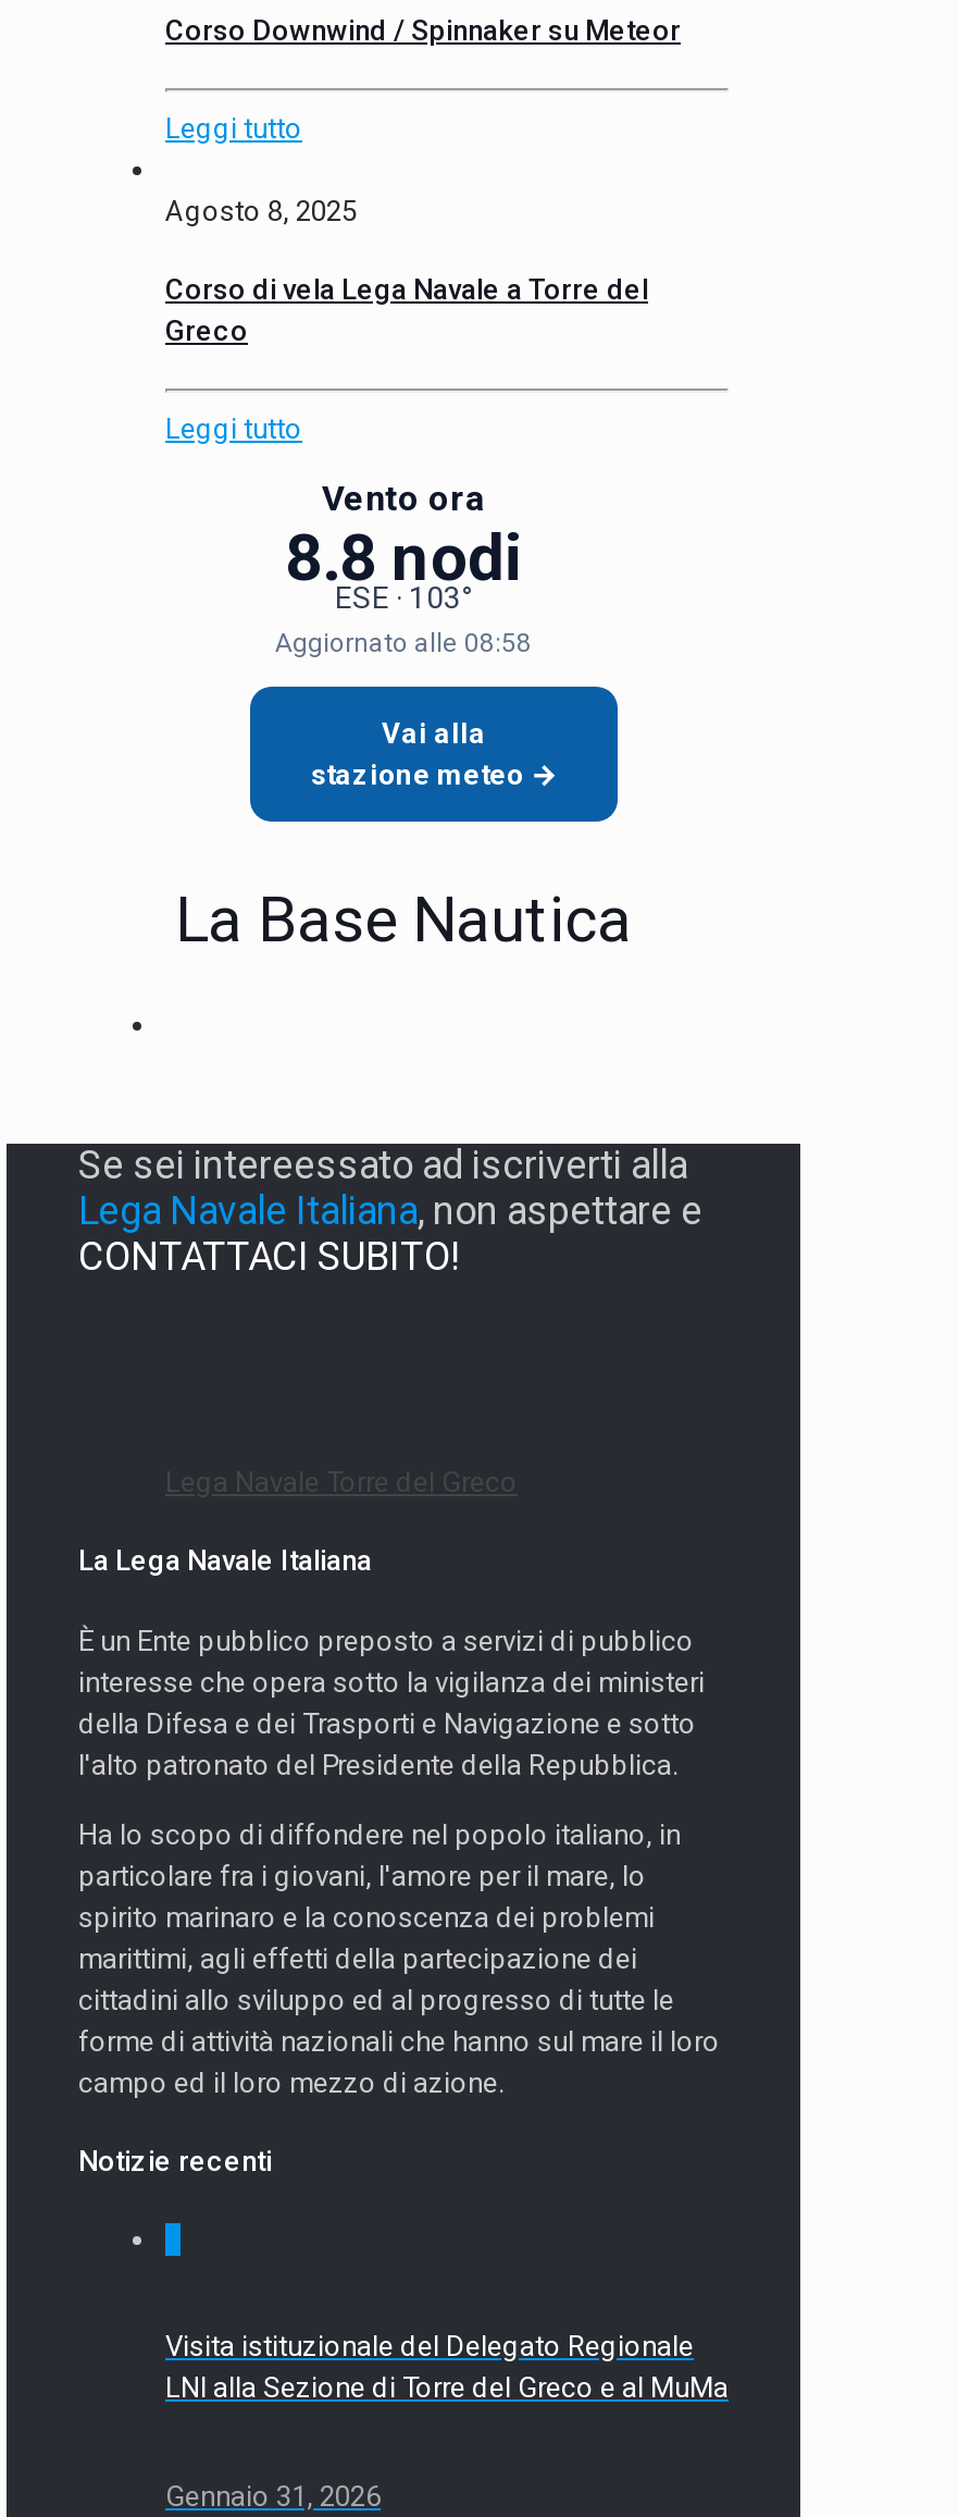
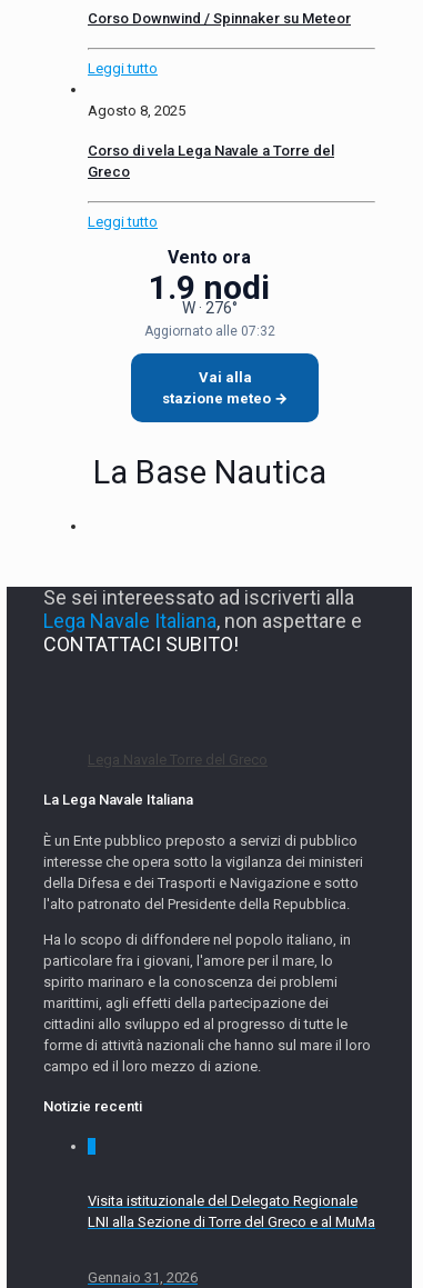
- 8.8 nodi
- ESE · 103°
- Aggiornato alle 08:58
+ 1.9 nodi
+ W · 276°
+ Aggiornato alle 07:32
